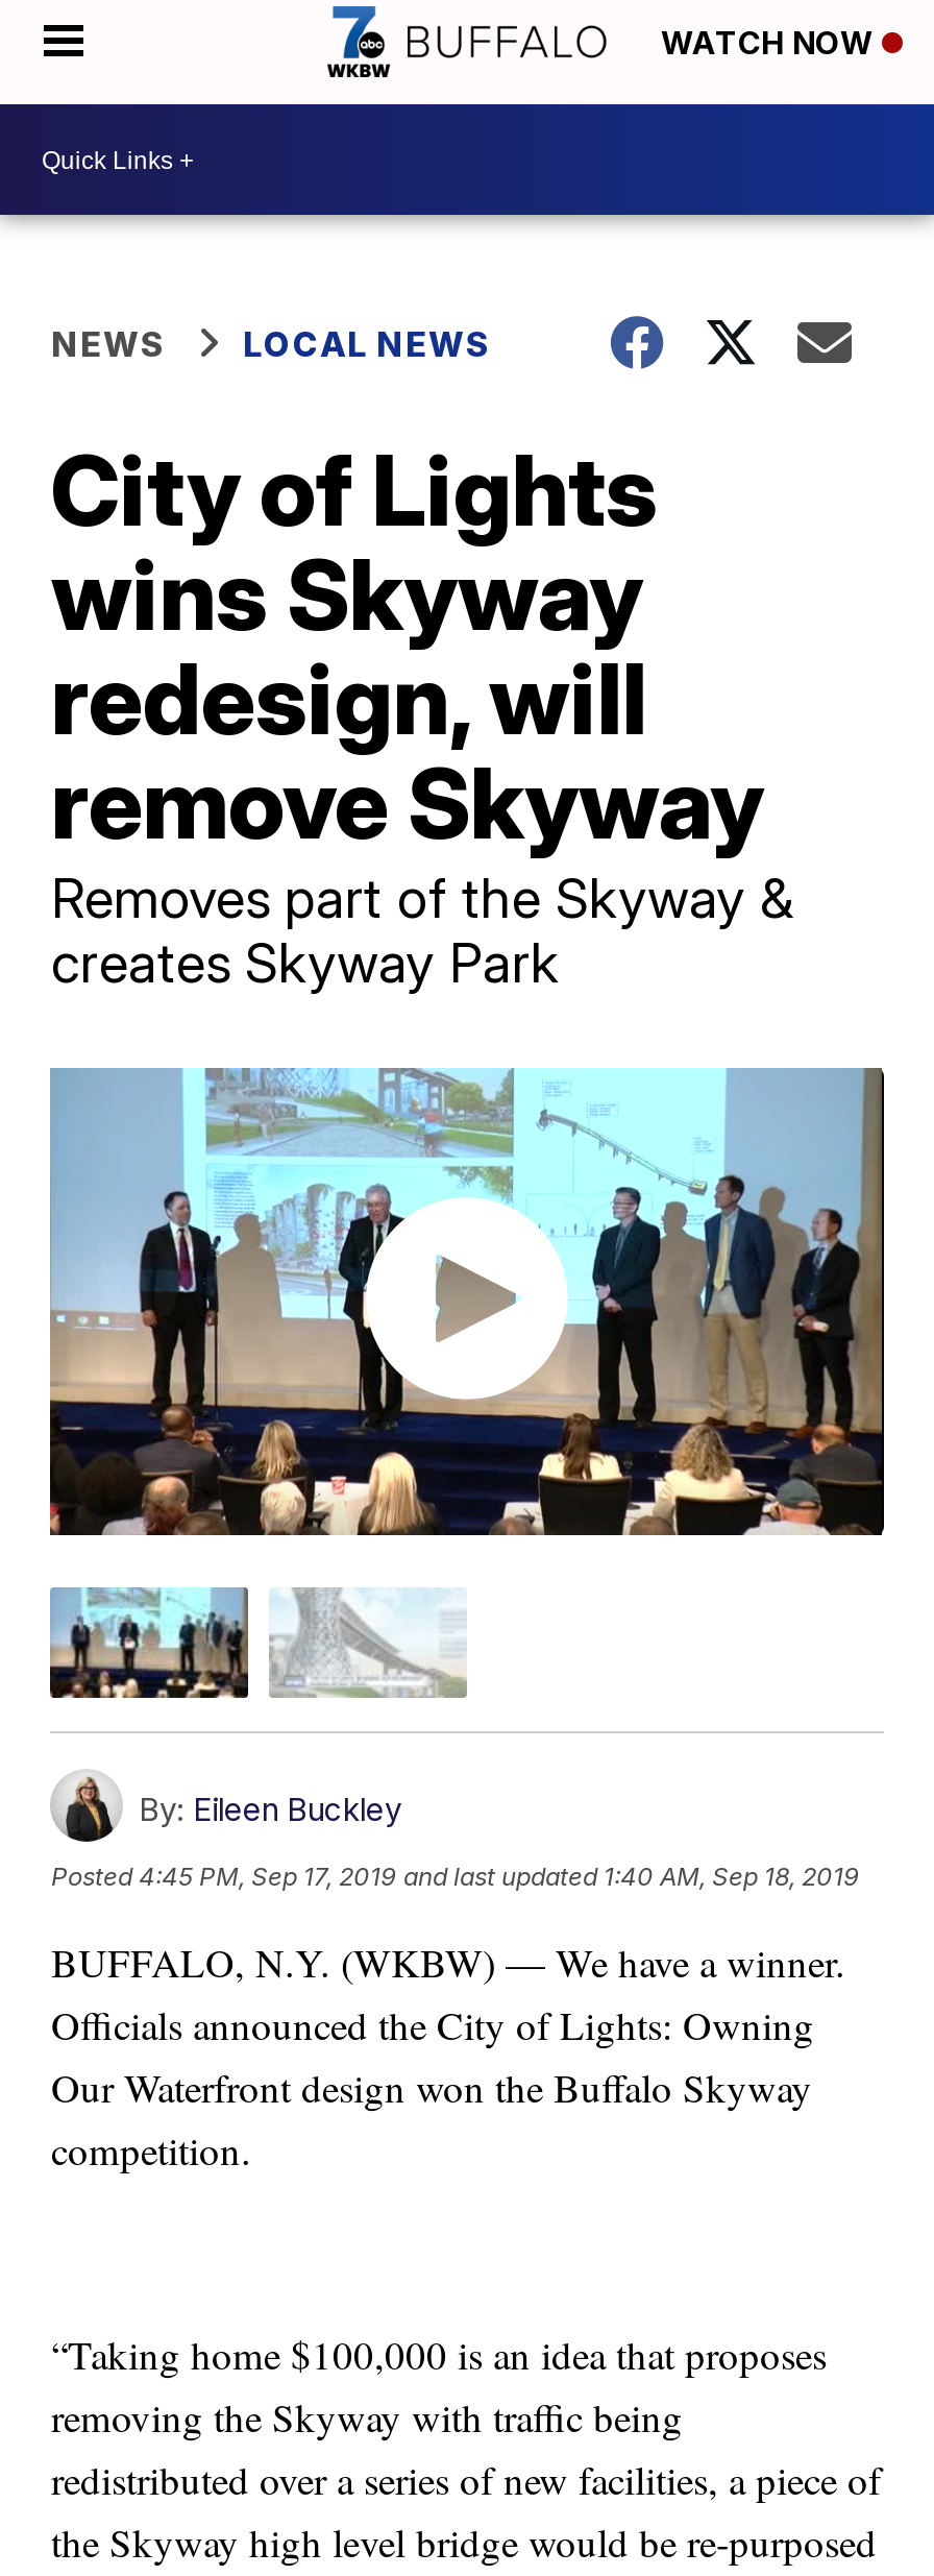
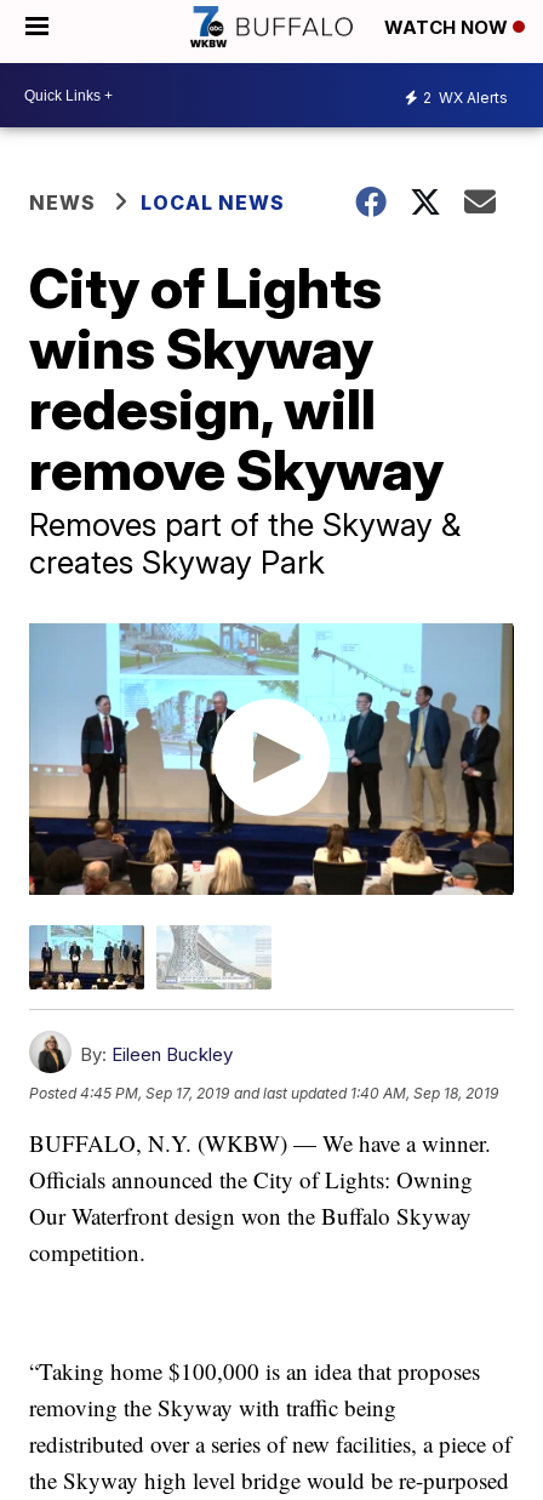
+ 2 WX Alerts
